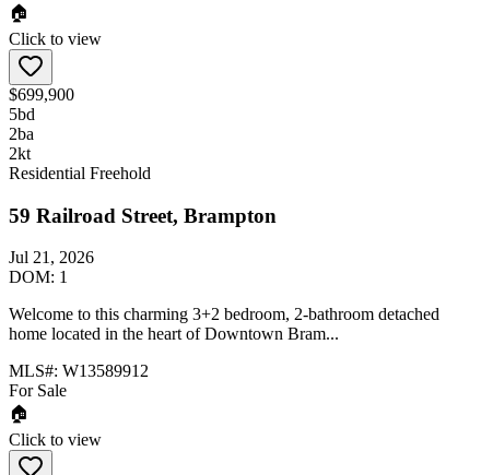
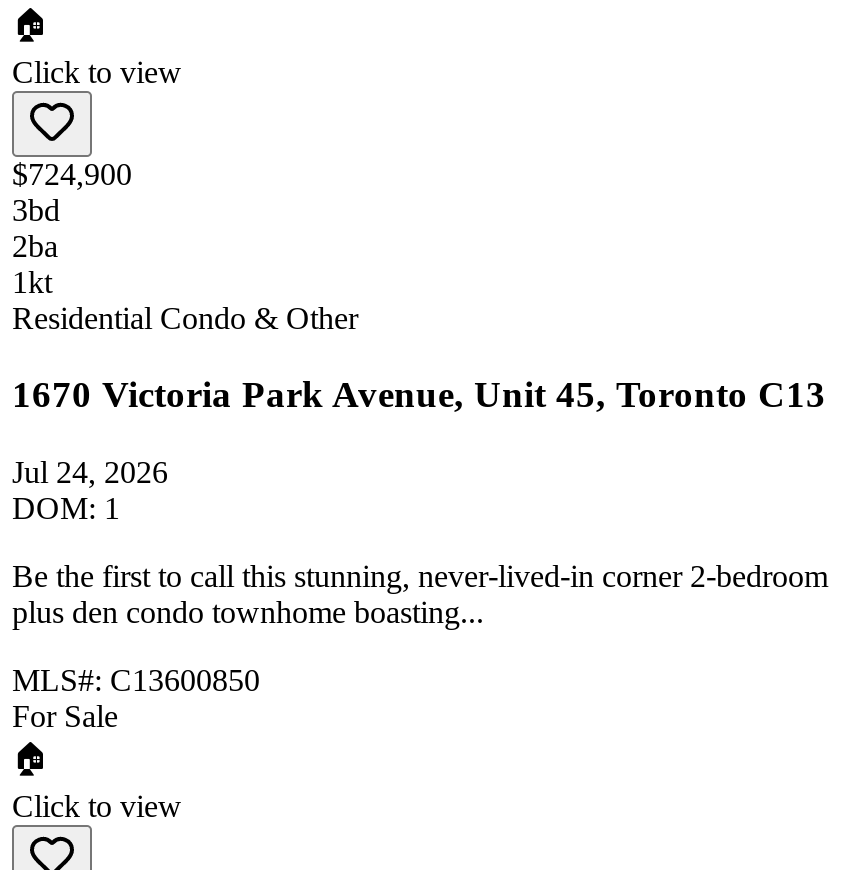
- $699,900
+ $724,900

- 5bd
+ 3bd

- 2 kt
- Residential Freehold
+ 1 kt
+ Residential Condo & Other

- 59 Railroad Street, Brampton
+ 1670 Victoria Park Avenue, Unit 45, Toronto C13

- Jul 21, 2026
+ Jul 24, 2026

- Welcome to this charming 3+2 bedroom, 2-bathroom detached
- home located in the heart of Downtown Bram...
+ Be the first to call this stunning, never-lived-in corner 2-bedroom
+ plus den condo townhome boasting...

- MLS#: W13589912
+ MLS#: C13600850
